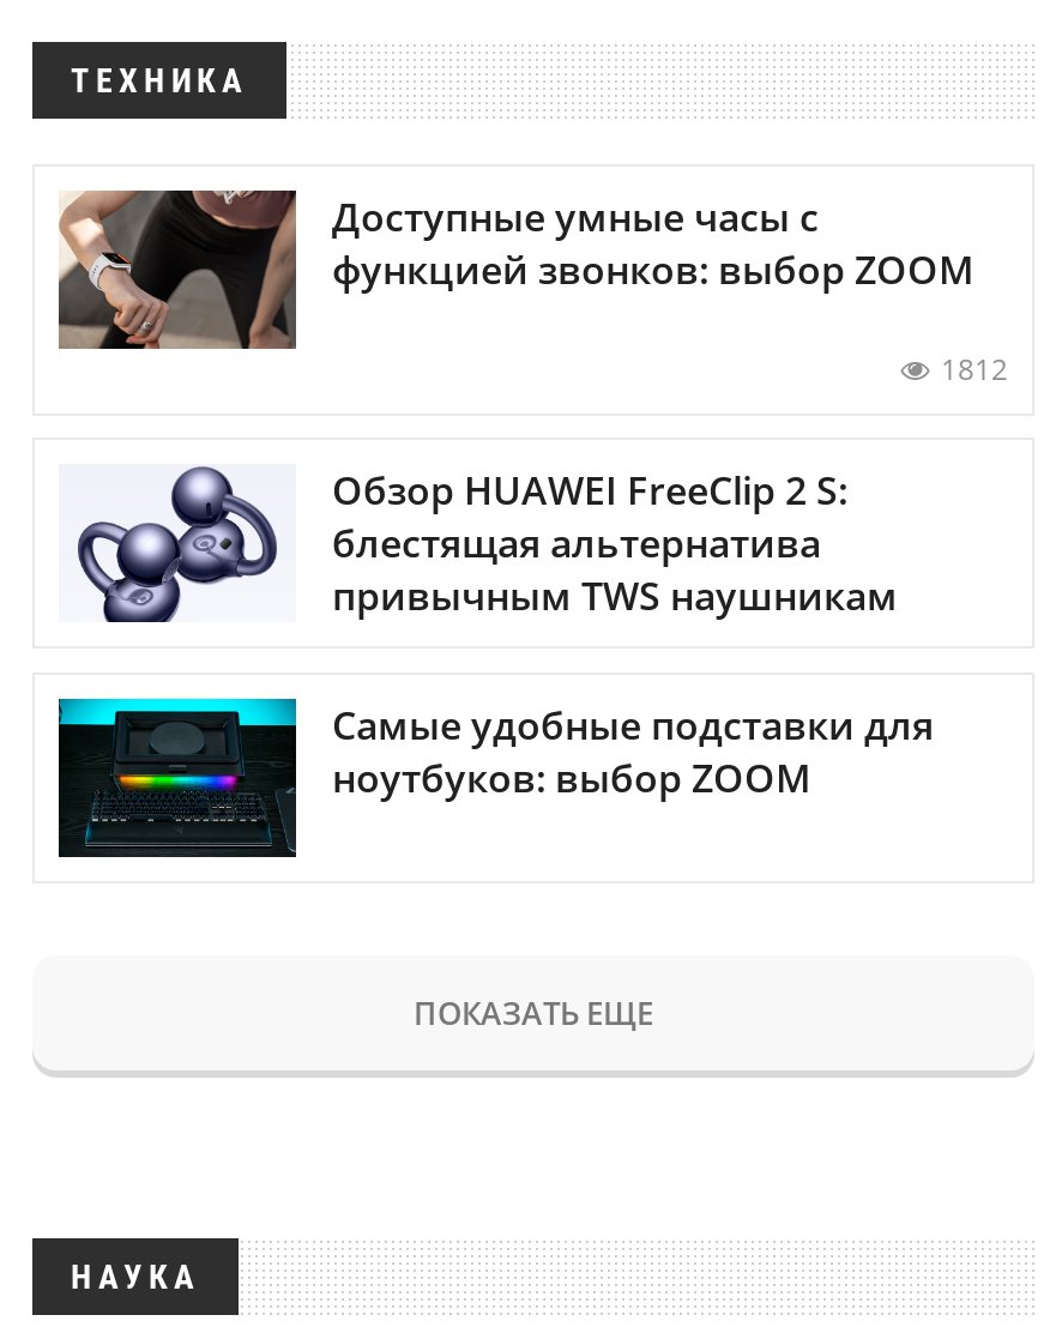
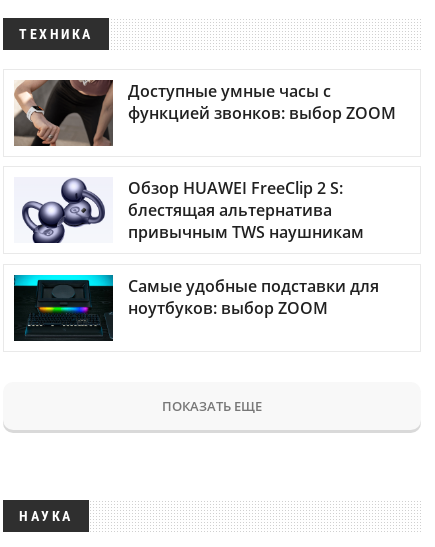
- 1812
